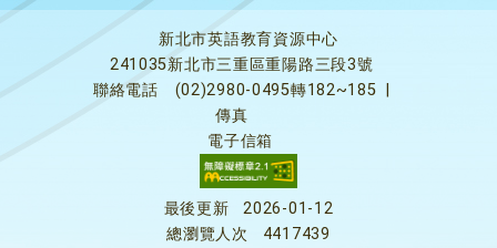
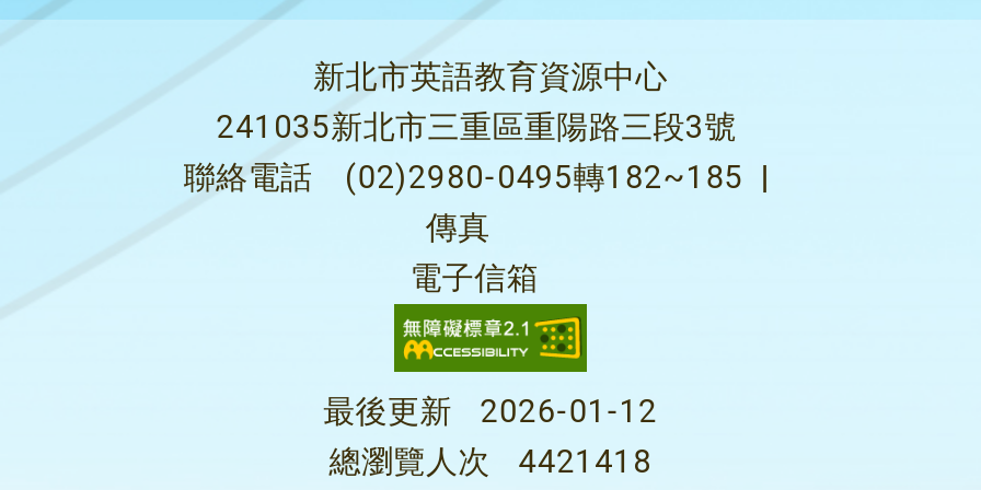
- 總瀏覽人次 4417439
+ 總瀏覽人次 4421418
